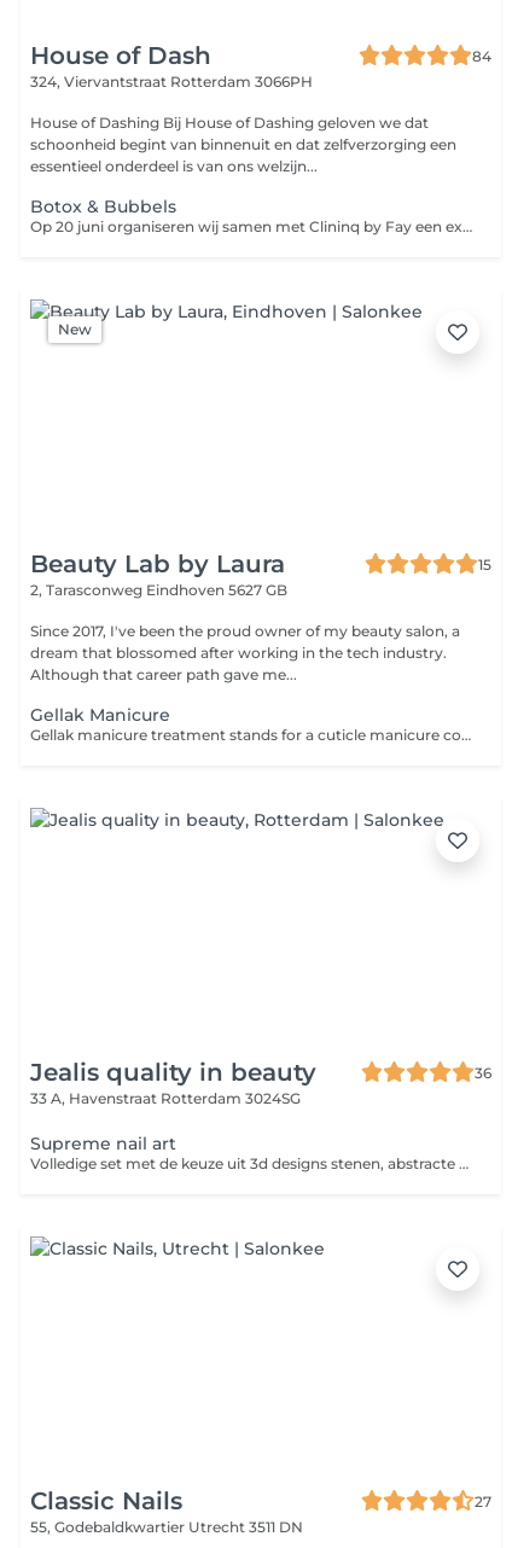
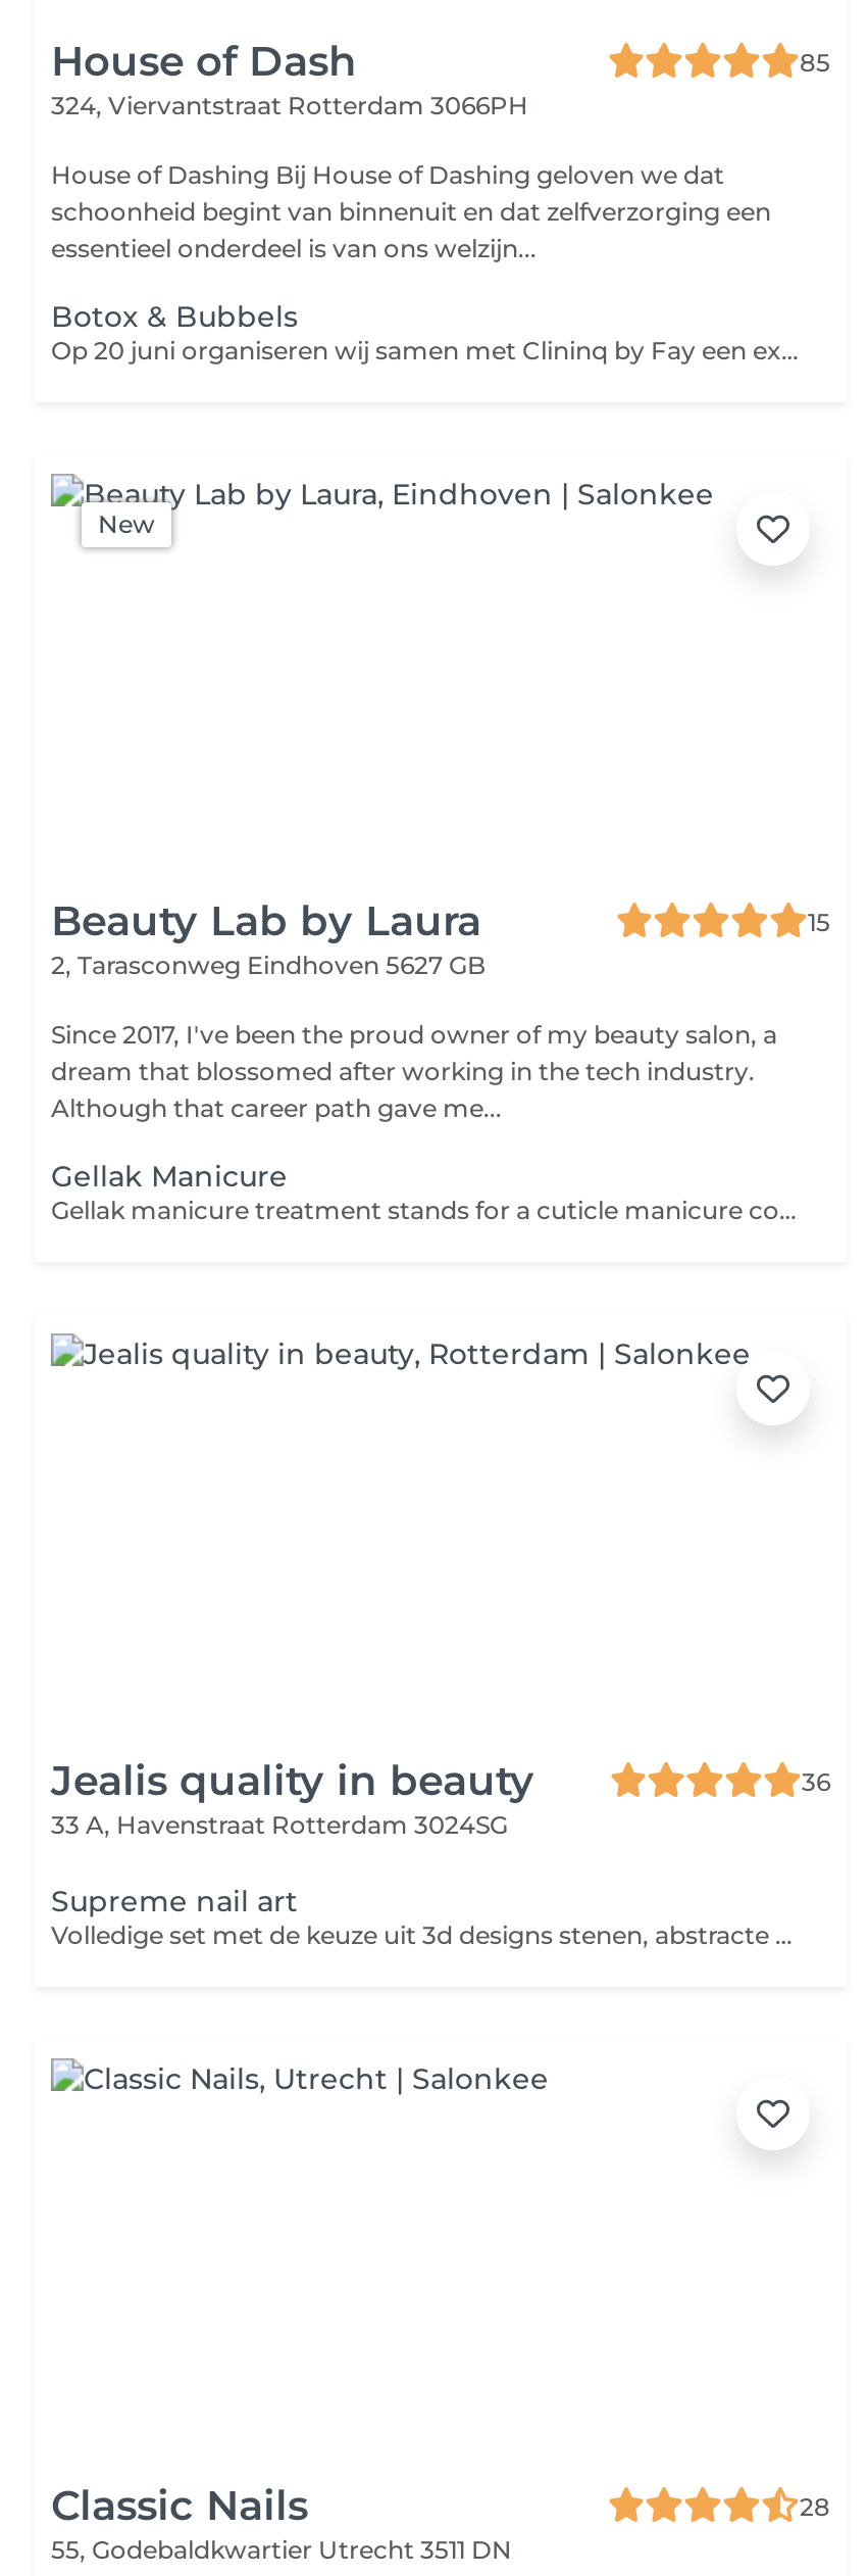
- 84
+ 85

- 27
+ 28
